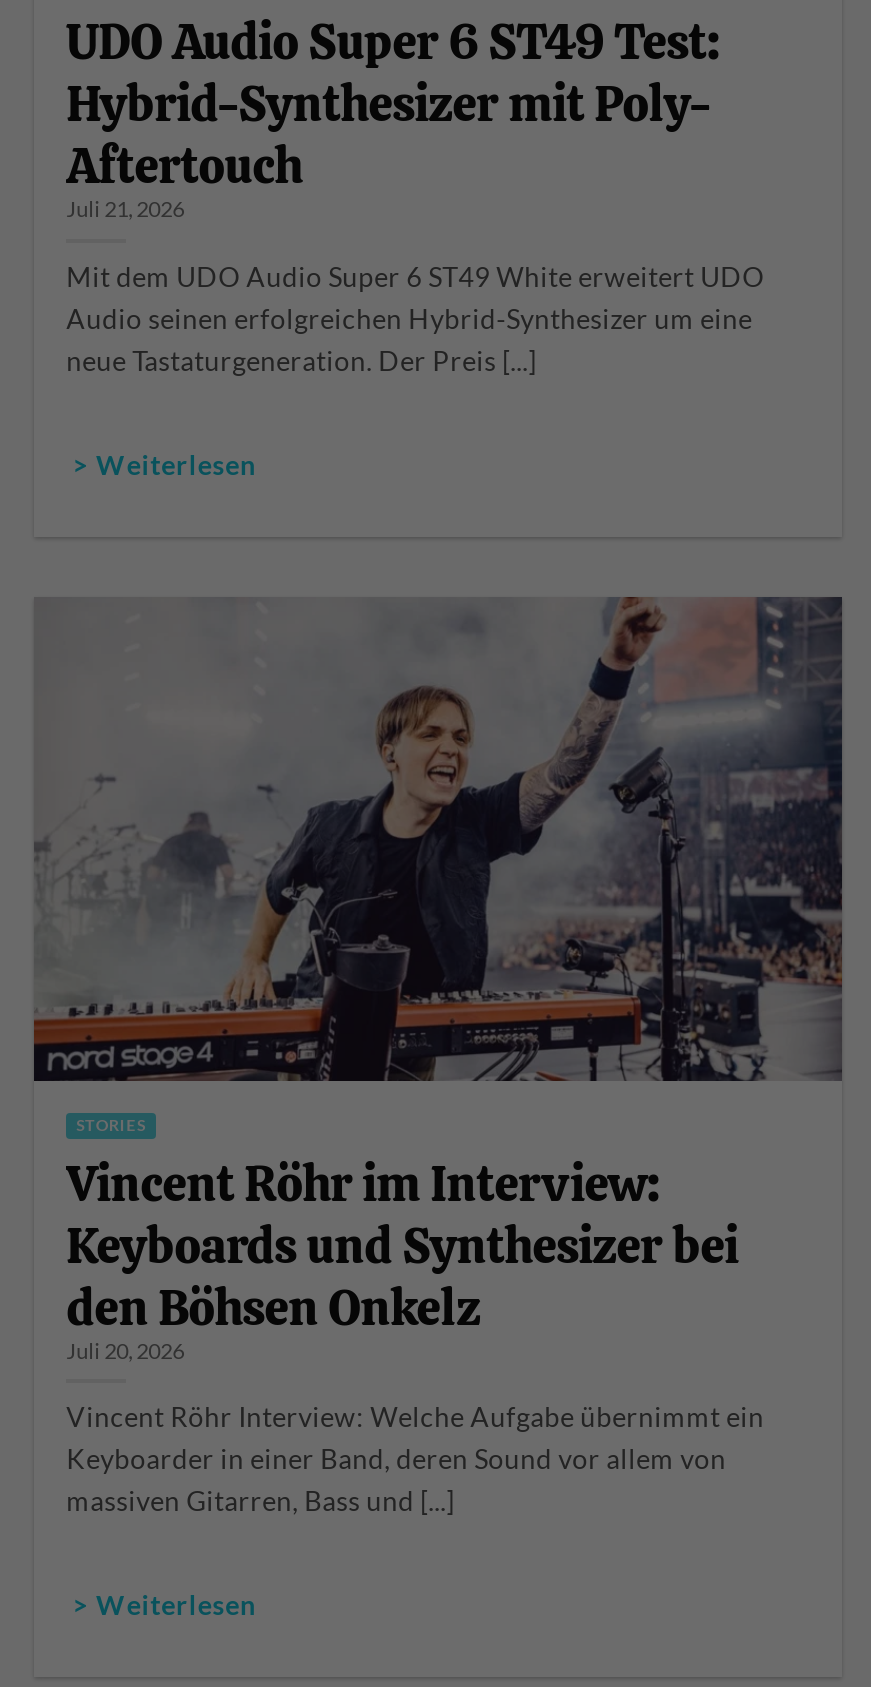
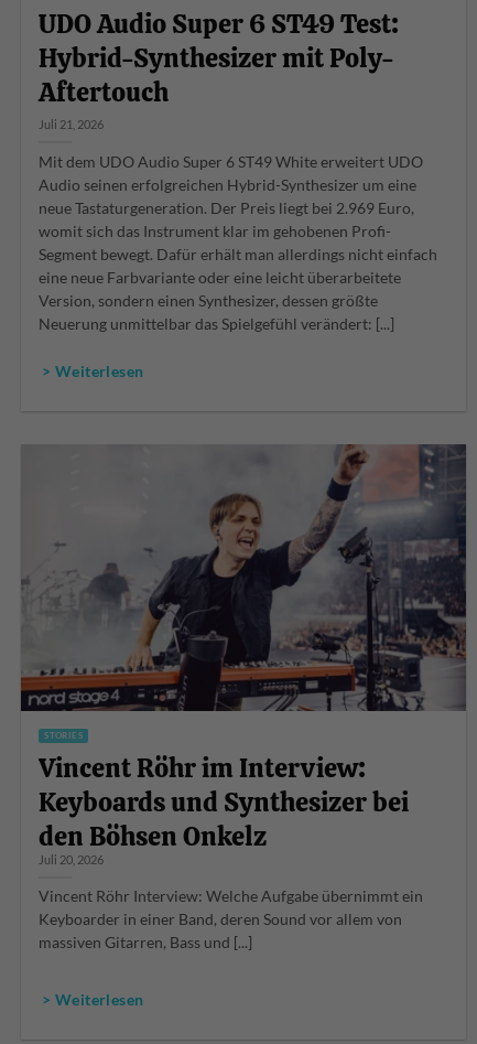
- neue Tastaturgeneration. Der Preis [...]
+ neue Tastaturgeneration. Der Preis liegt bei 2.969 Euro,
+ womit sich das Instrument klar im gehobenen Profi-
+ Segment bewegt. Dafür erhält man allerdings nicht einfach
+ eine neue Farbvariante oder eine leicht überarbeitete
+ Version, sondern einen Synthesizer, dessen größte
+ Neuerung unmittelbar das Spielgefühl verändert: [...]
